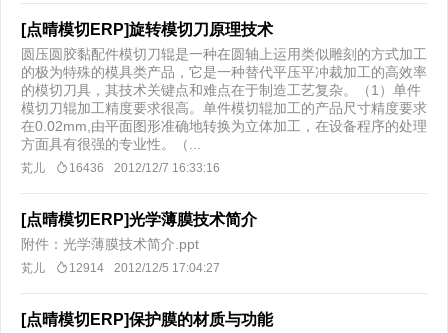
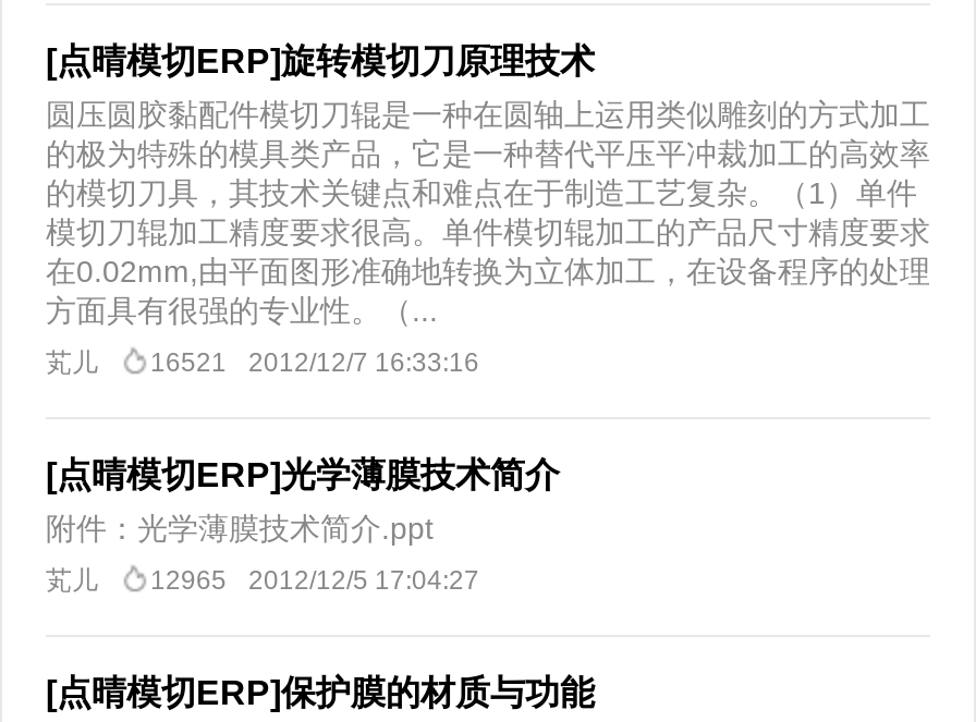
- 16436
+ 16521

- 12914
+ 12965
